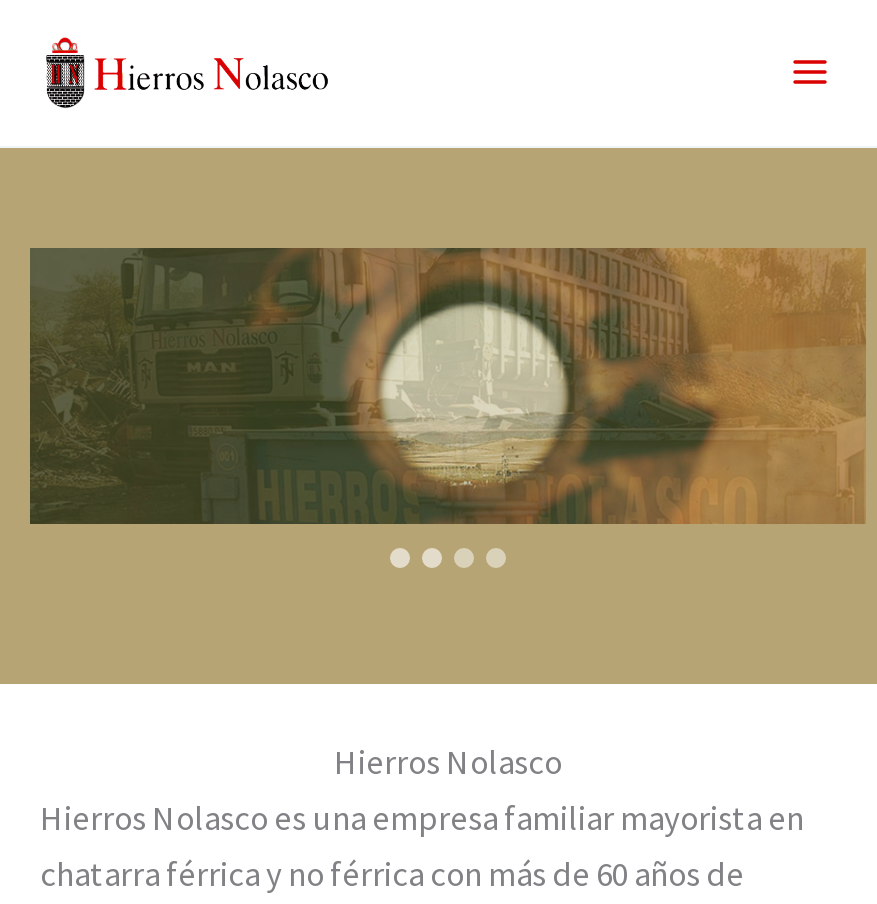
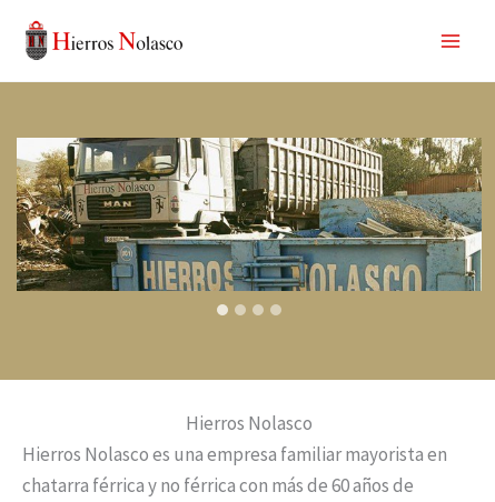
- [image]
+ [image]
